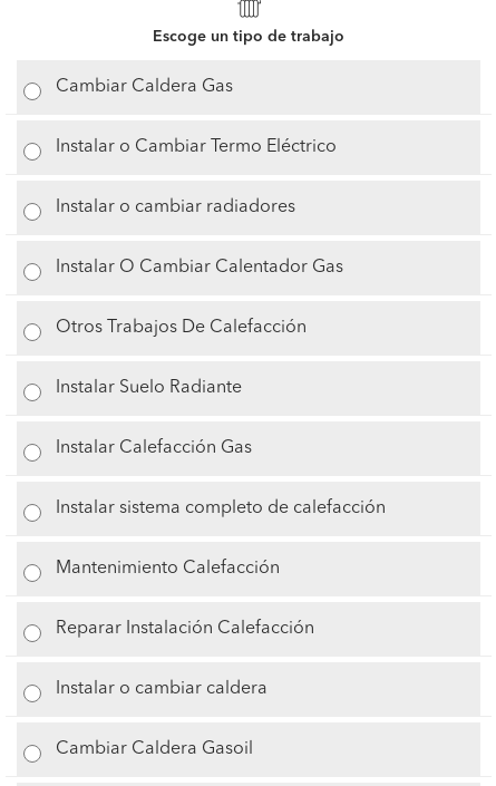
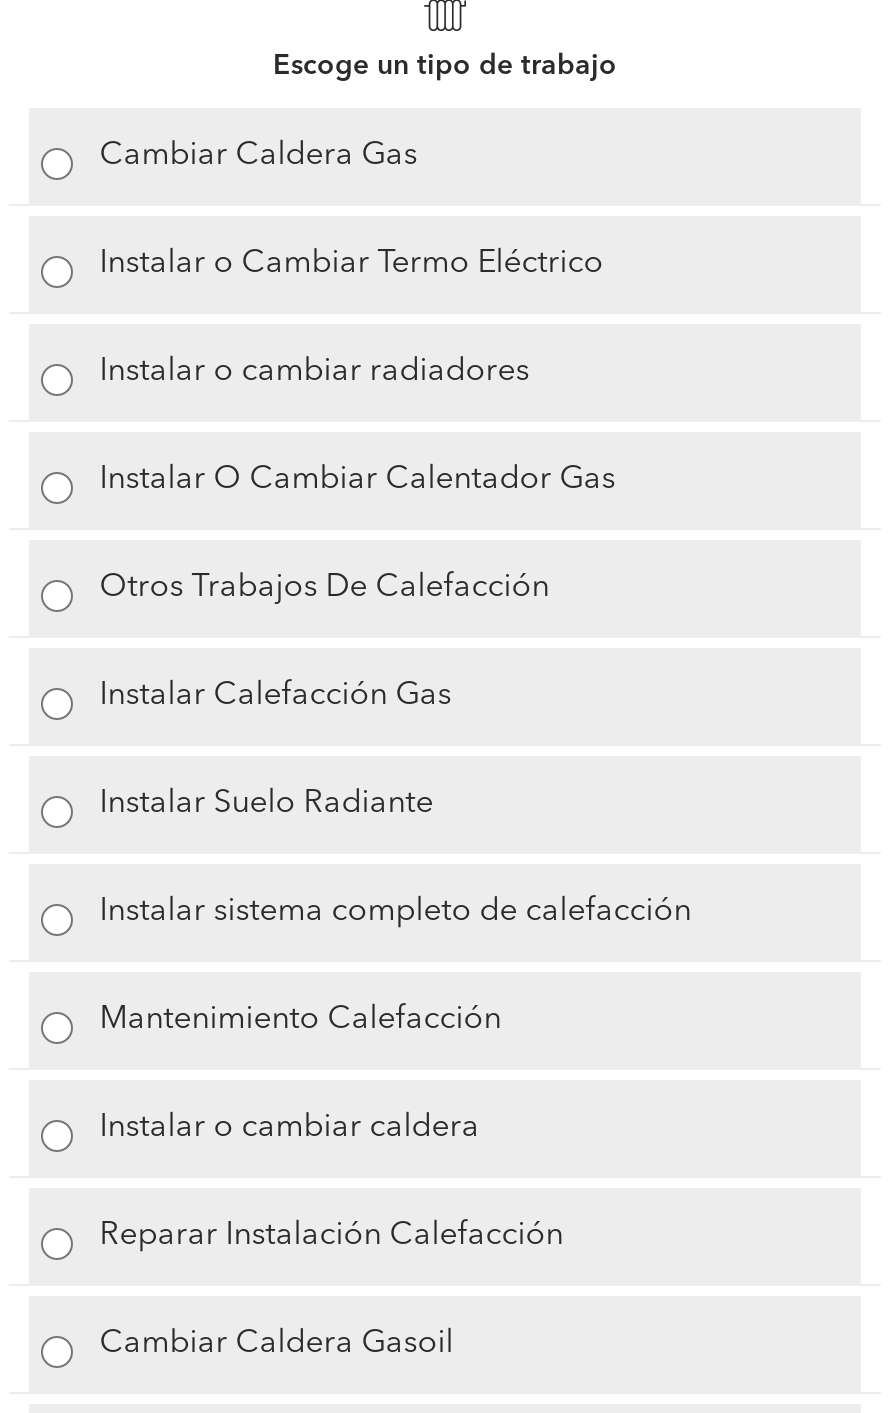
moved down: Instalar Suelo Radiante

moved up: Instalar Calefacción Gas

moved down: Reparar Instalación Calefacción

moved up: Instalar o cambiar caldera
